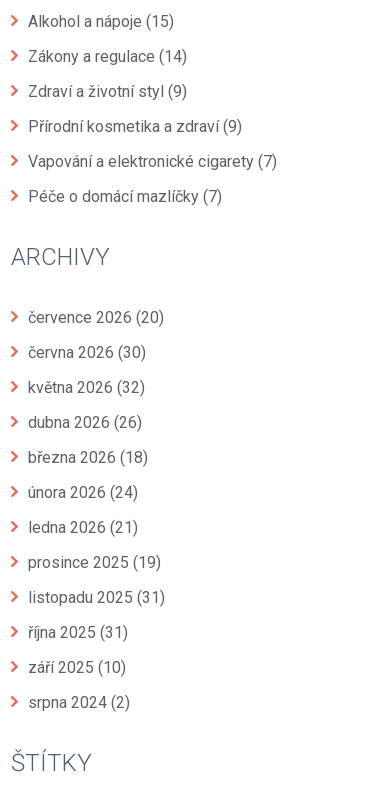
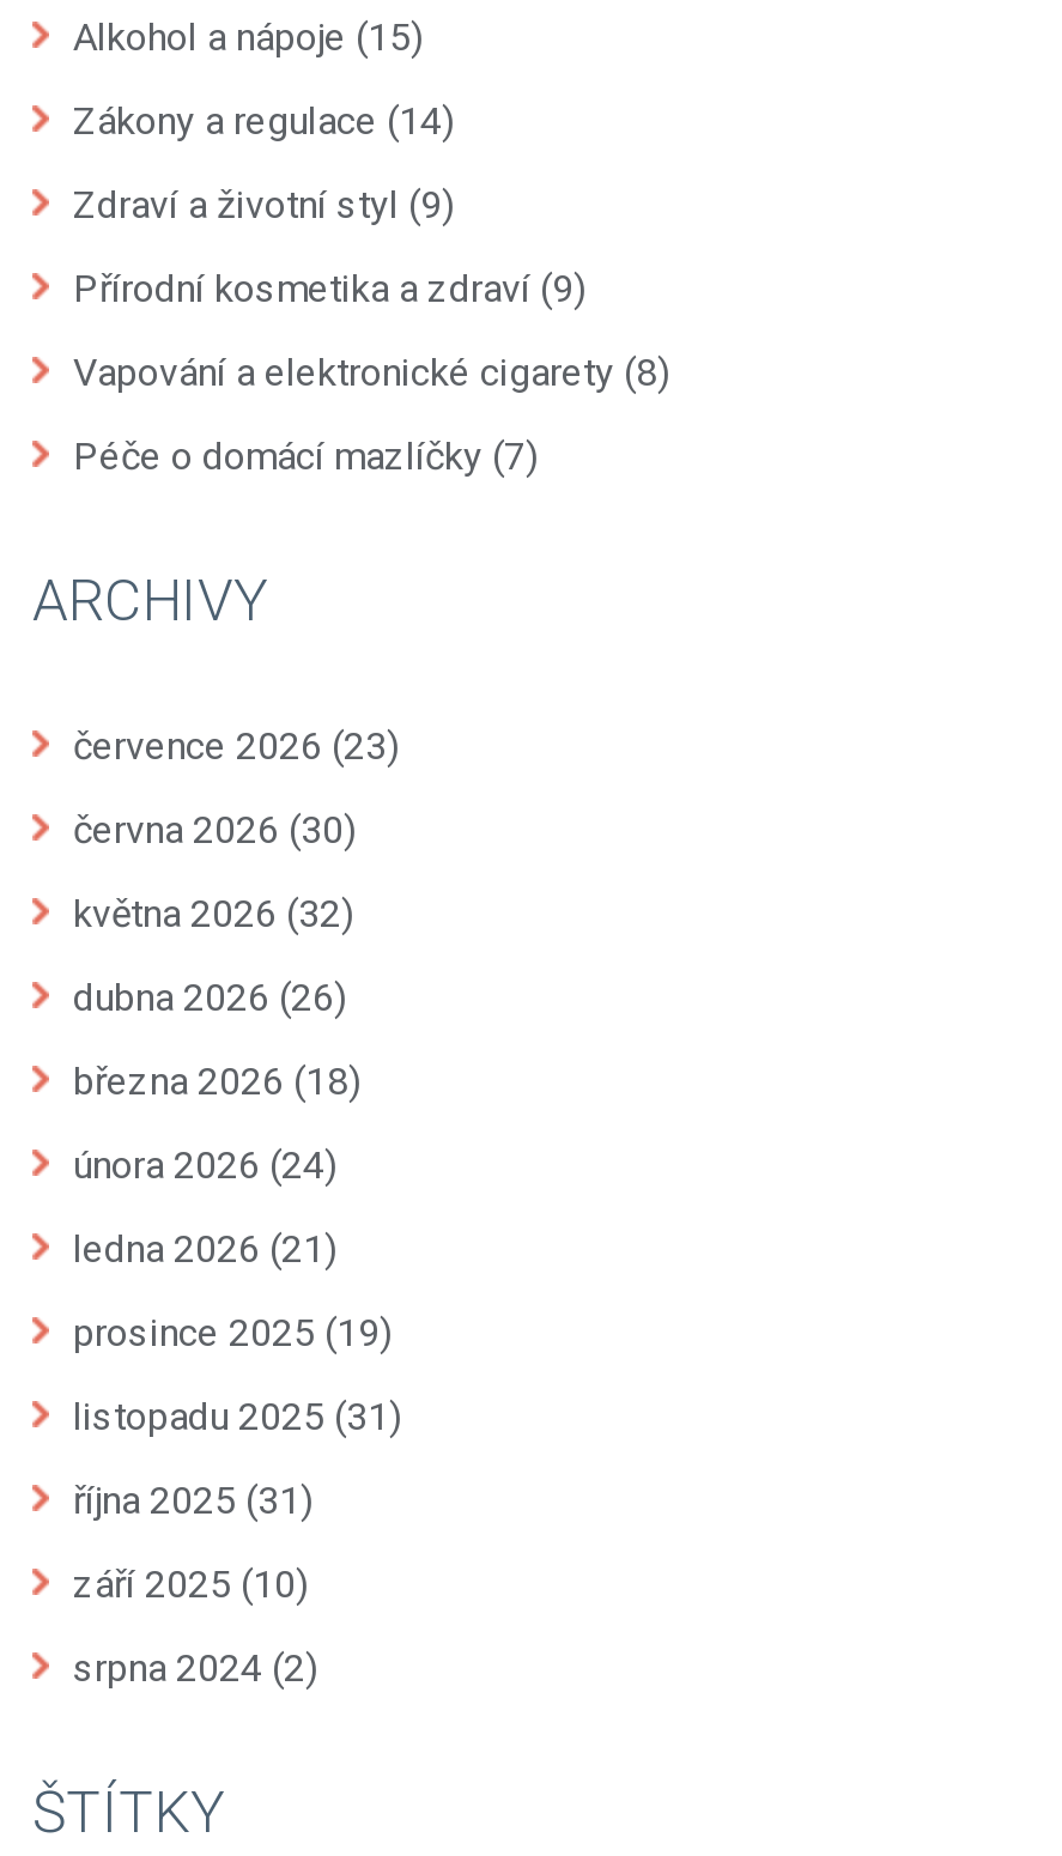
- Vapování a elektronické cigarety (7)
+ Vapování a elektronické cigarety (8)

- července 2026 (20)
+ července 2026 (23)
